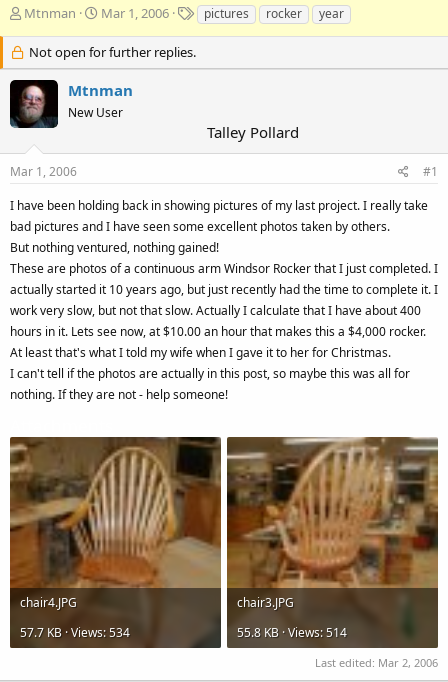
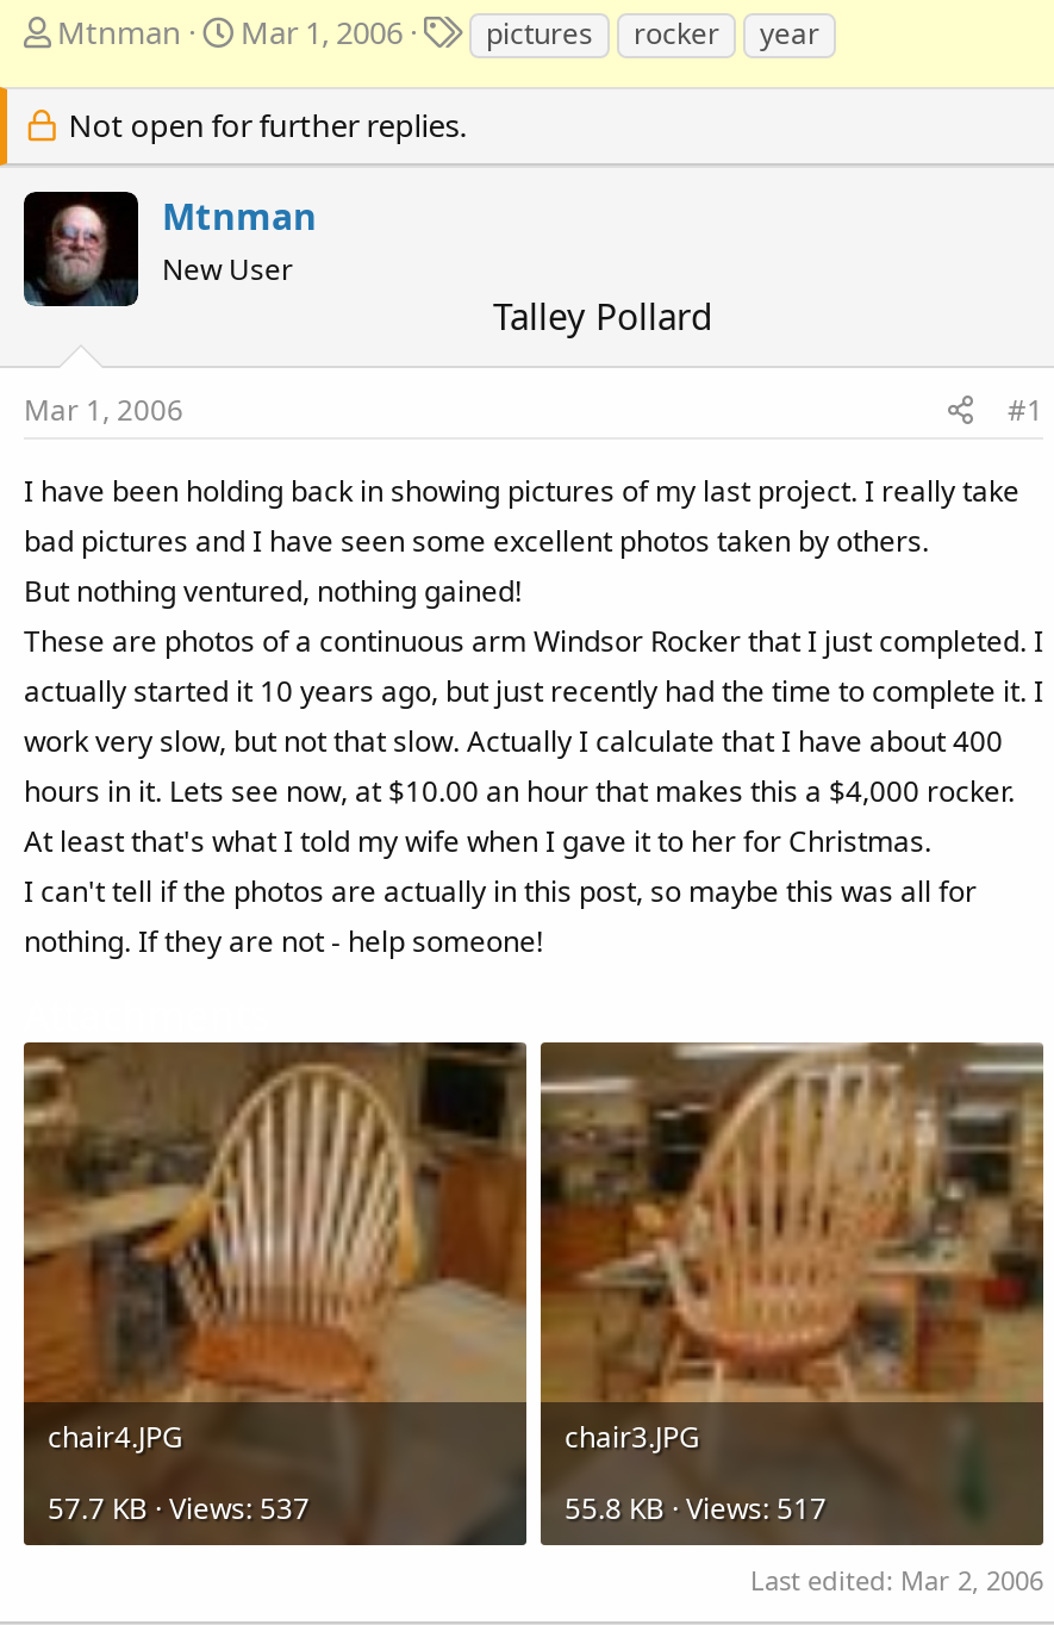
- 57.7 KB · Views: 534
+ 57.7 KB · Views: 537

- 55.8 KB · Views: 514
+ 55.8 KB · Views: 517
